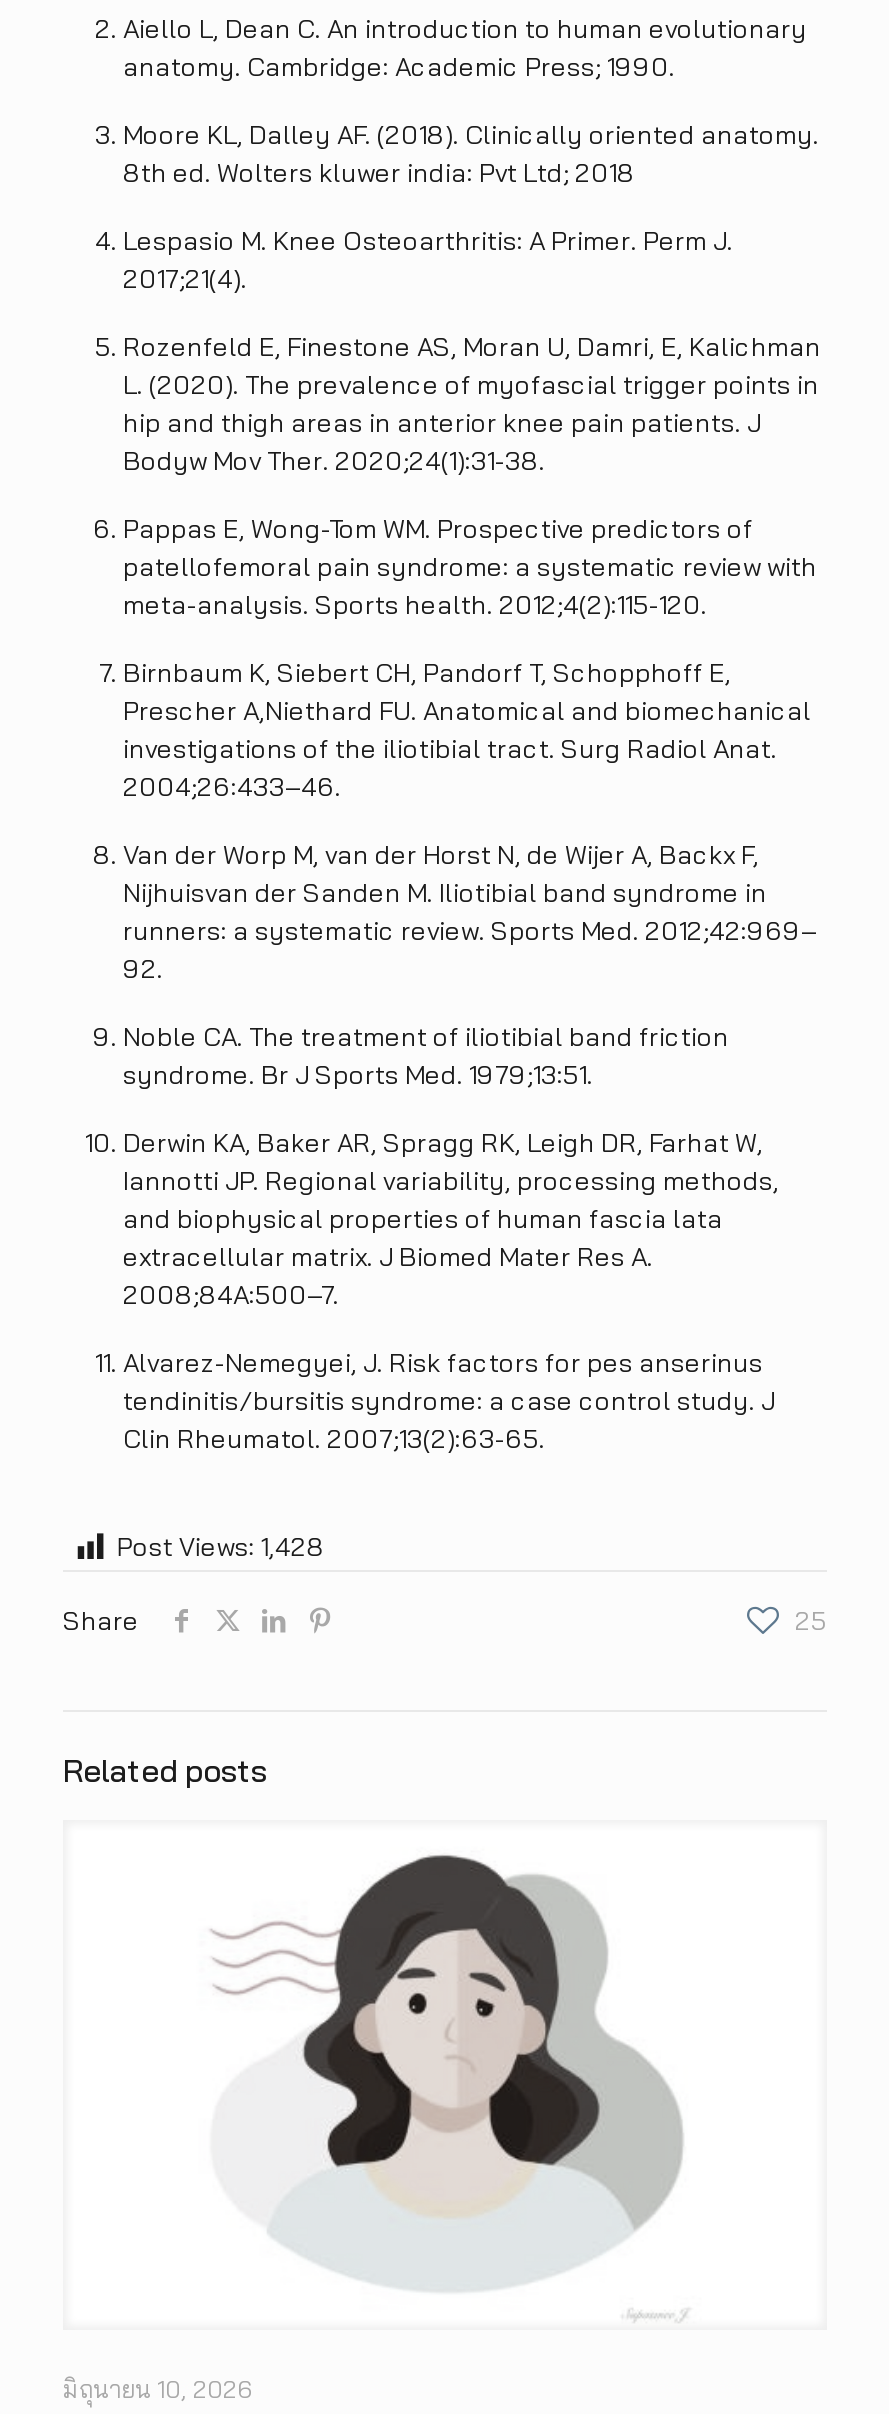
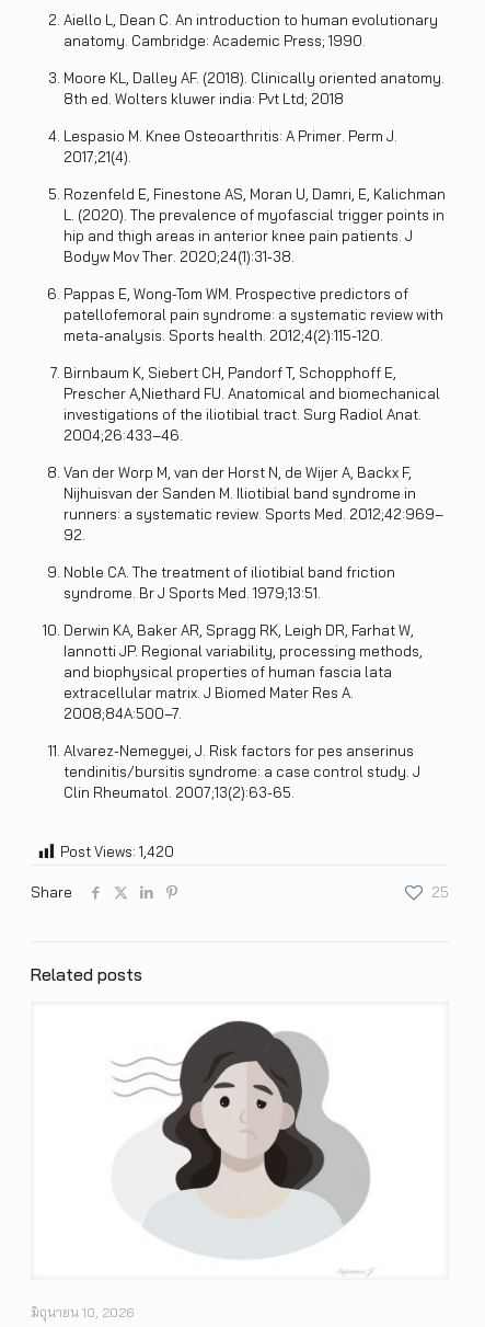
- Post Views: 1,428
+ Post Views: 1,420
